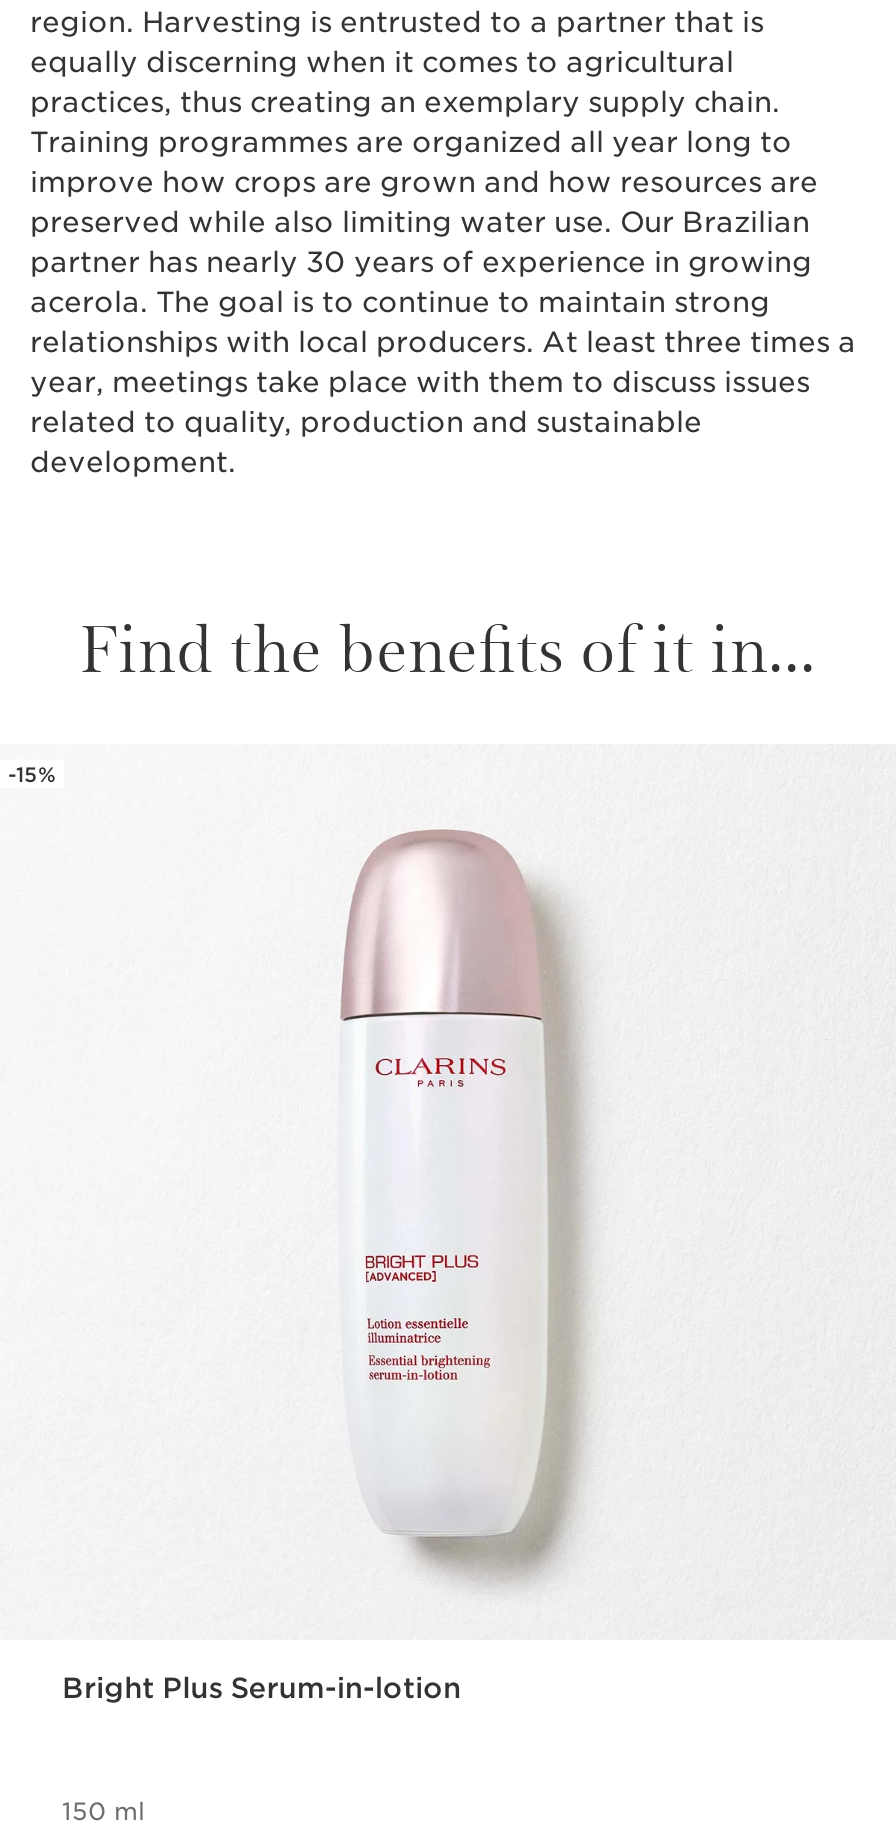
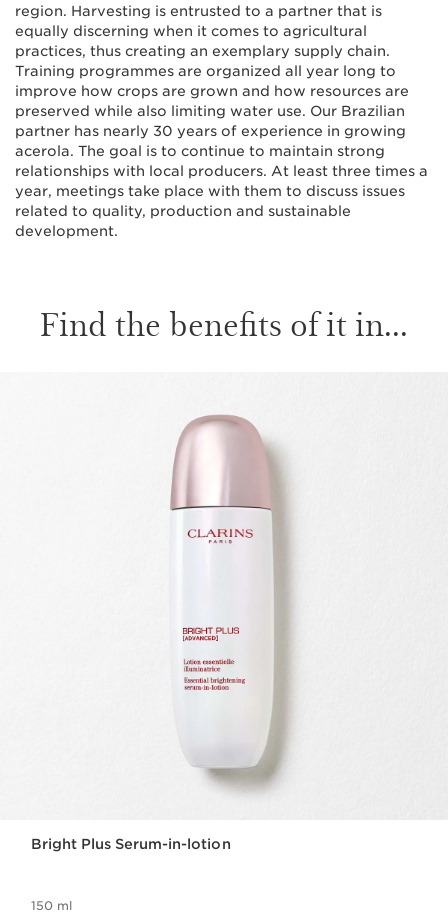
- -15%
